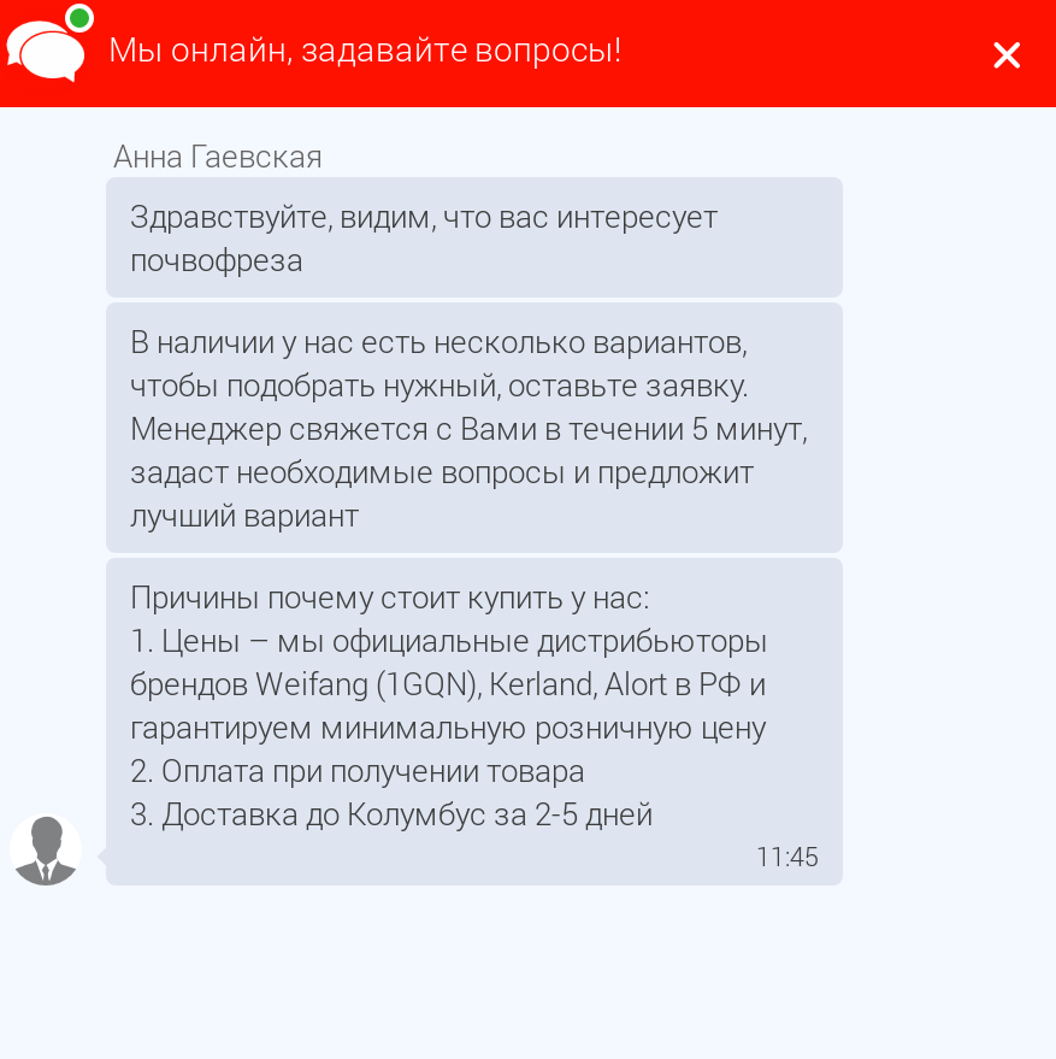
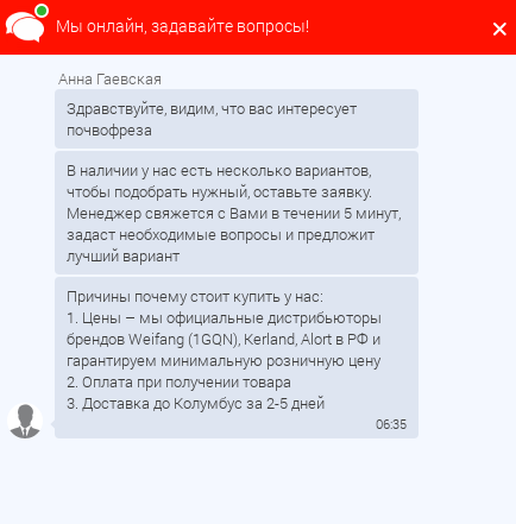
- 11:45
+ 06:35
